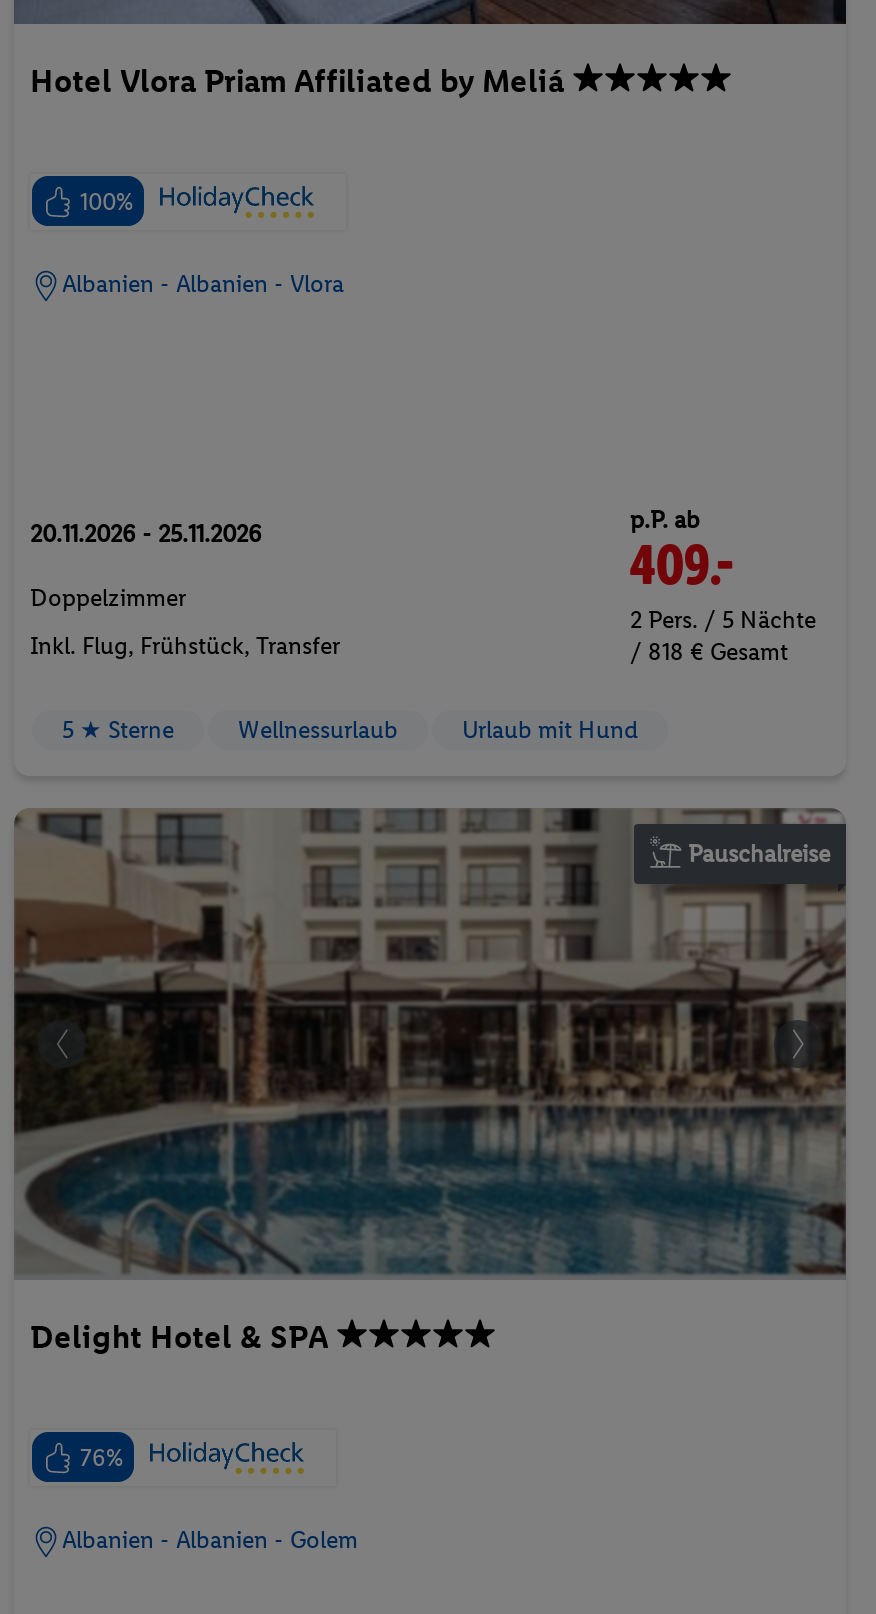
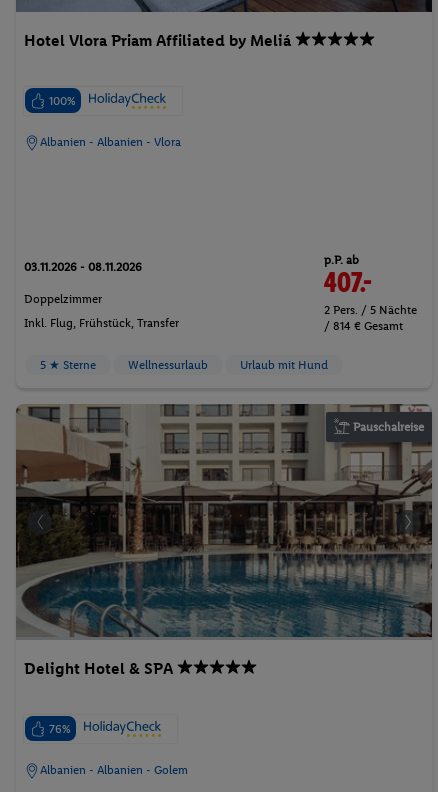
- 20.11.2026 - 25.11.2026
+ 03.11.2026 - 08.11.2026

- 409.-
+ 407.-

- / 818 € Gesamt
+ / 814 € Gesamt
